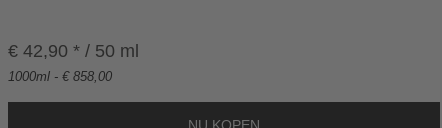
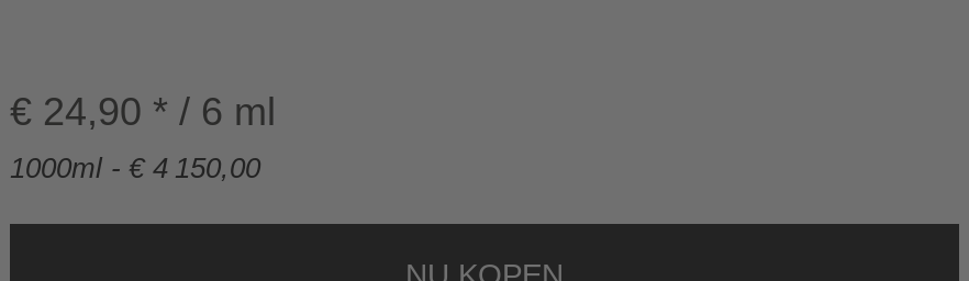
- € 42,90 * / 50 ml
- 1000ml - € 858,00
+ € 24,90 * / 6 ml
+ 1000ml - € 4 150,00
